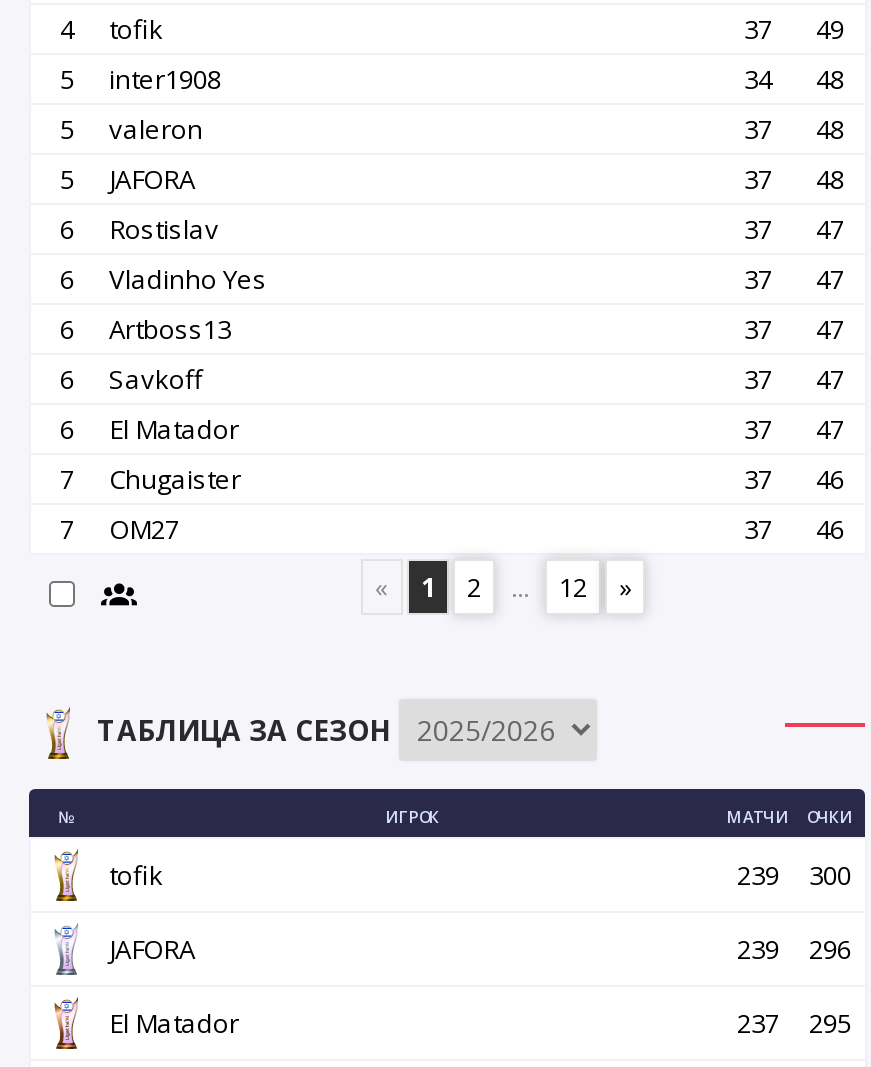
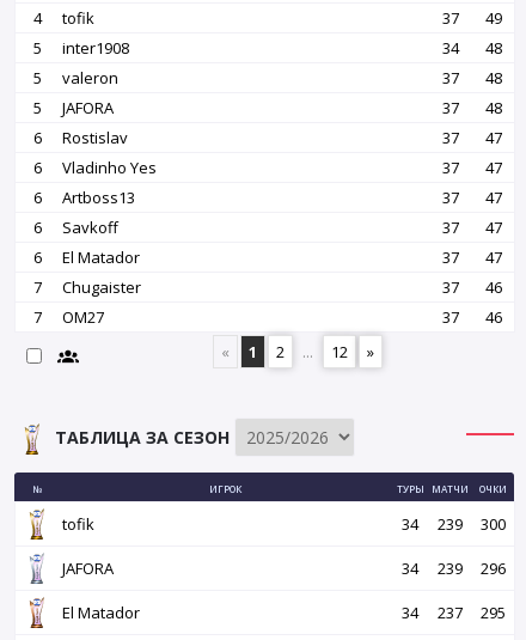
- МАТЧИ
+ ТУРЫ МАТЧИ

+ 34

+ 34

+ 34
